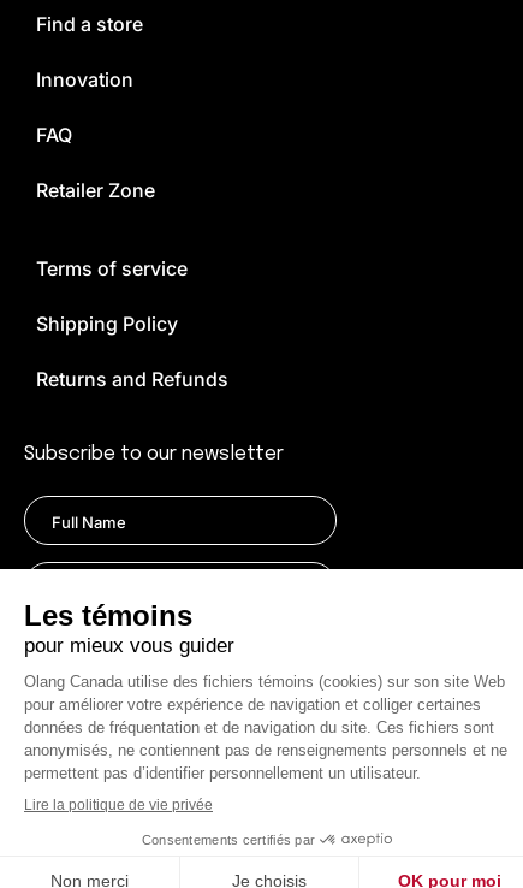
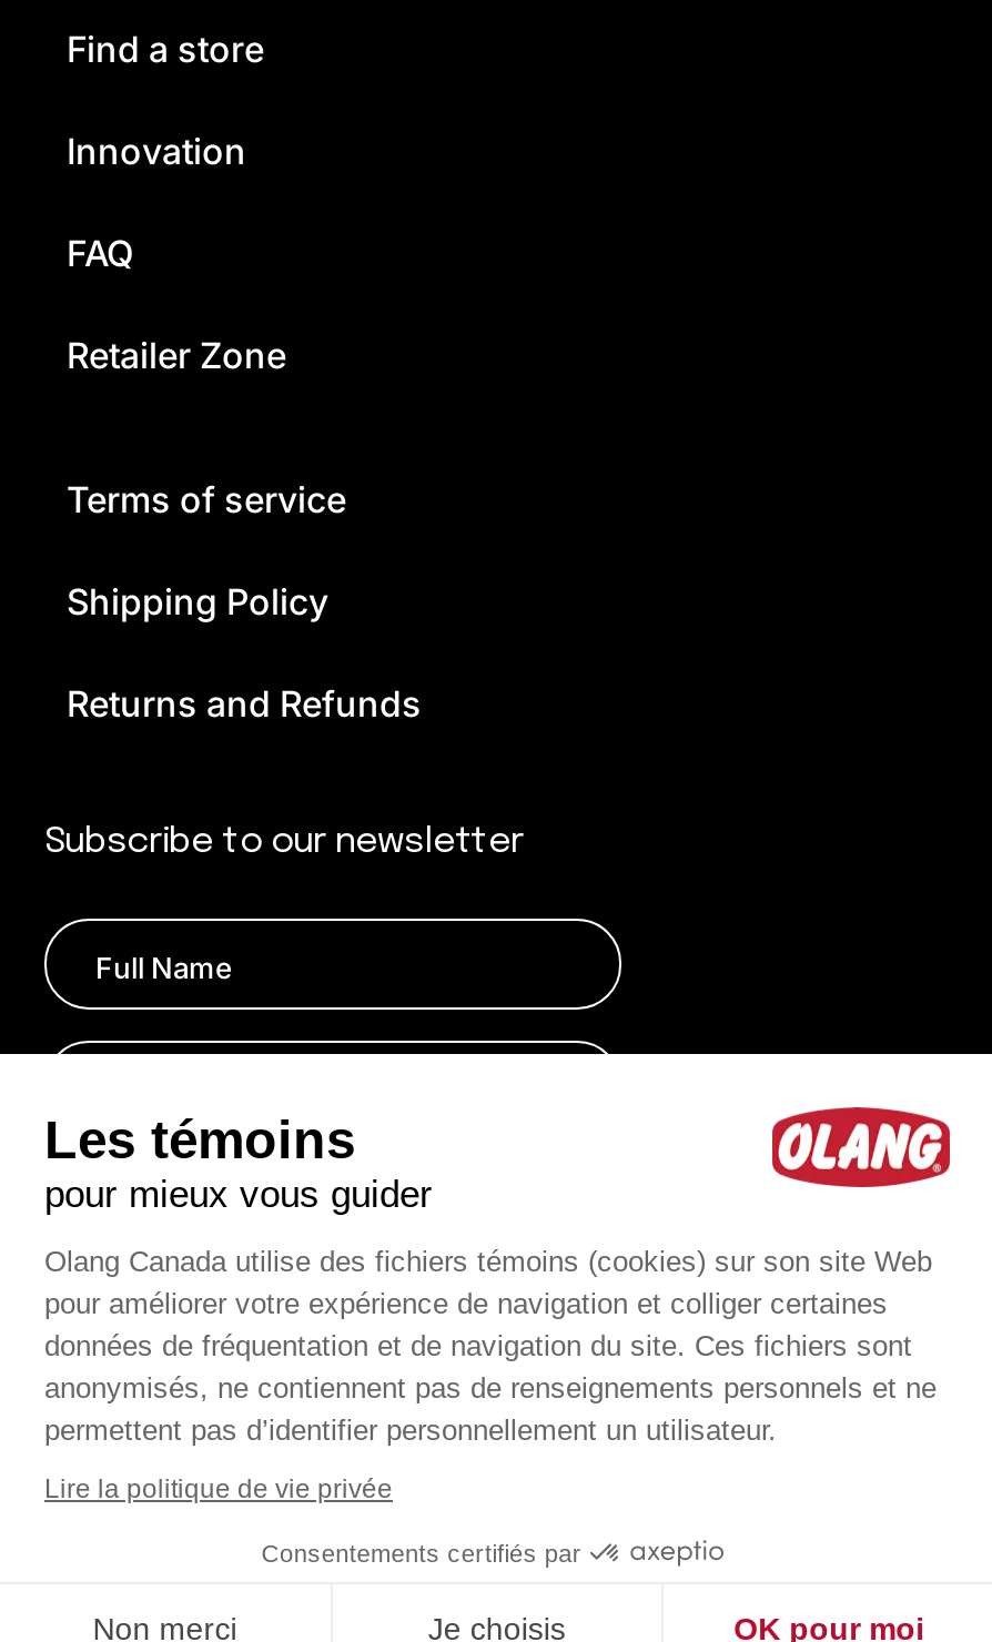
+ [image]
